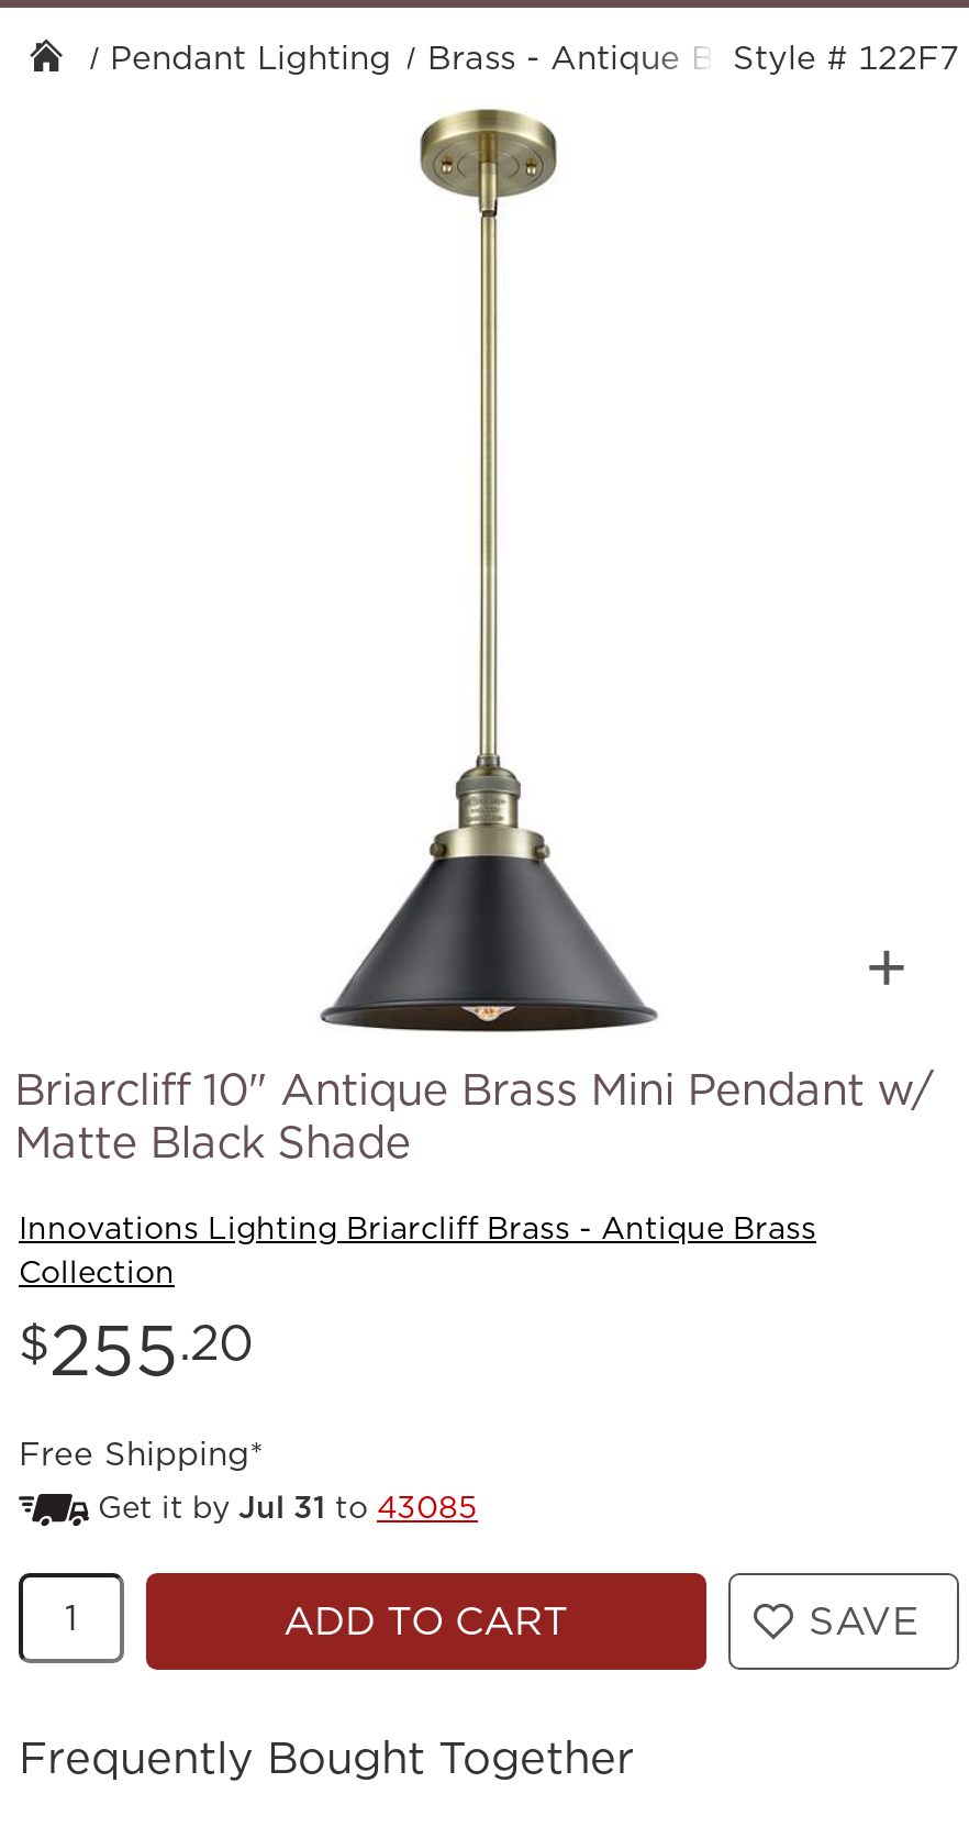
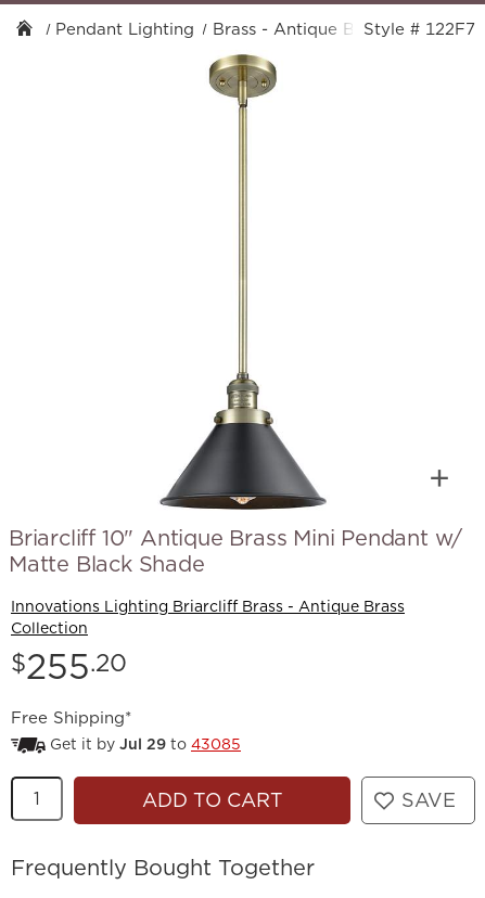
- Get it by Jul 31 to 43085
+ Get it by Jul 29 to 43085
